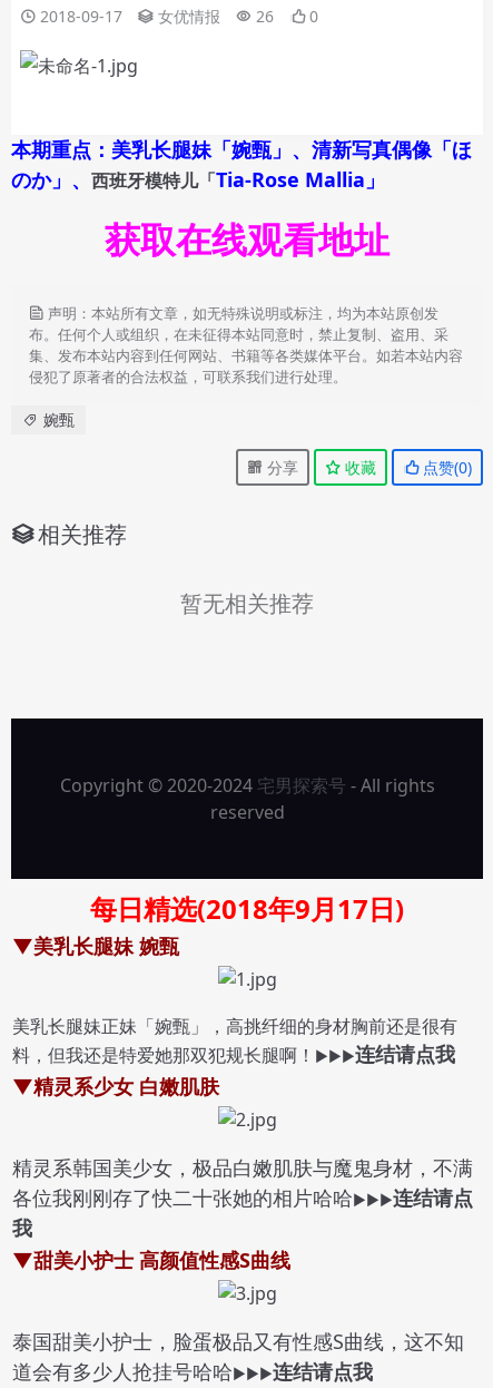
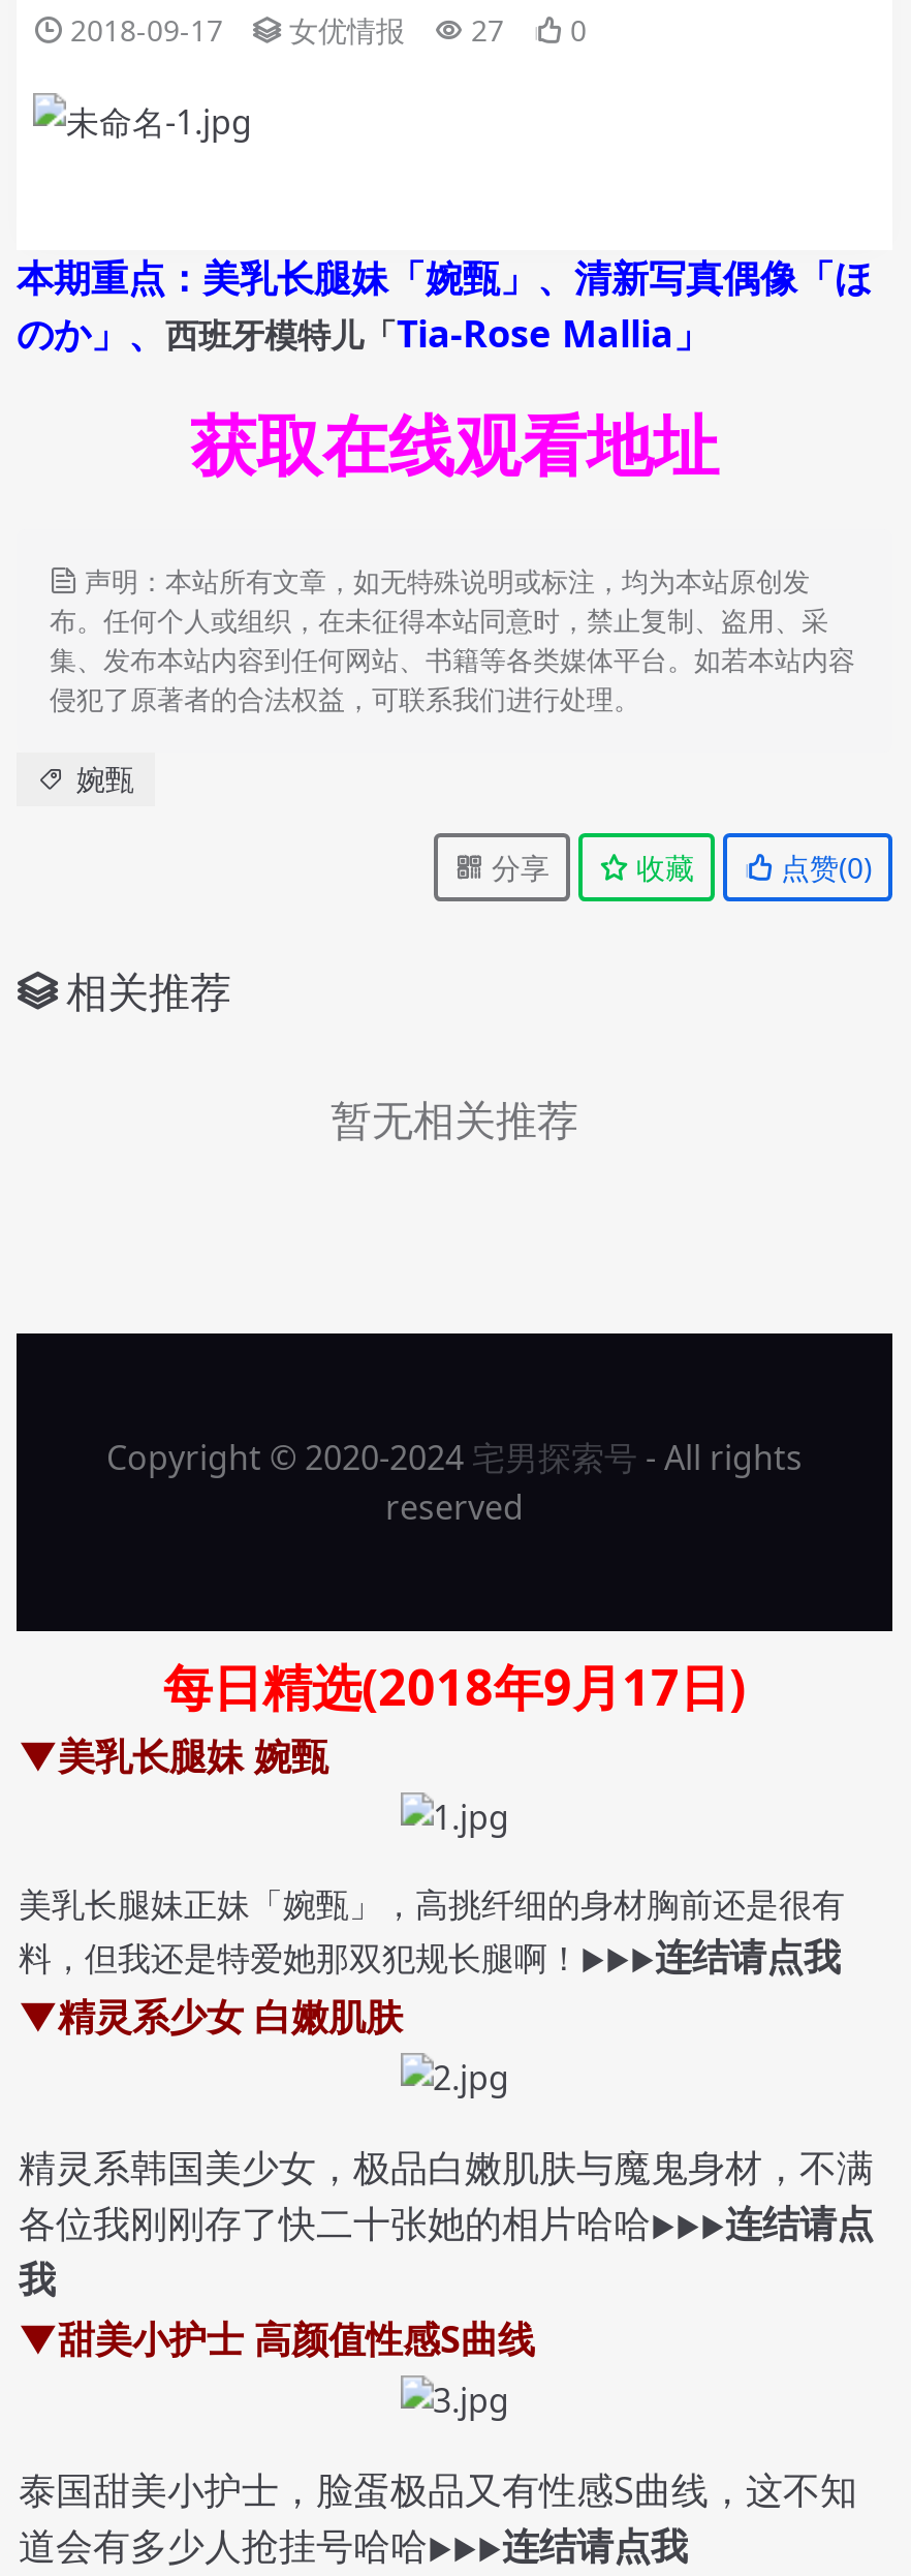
- 2018-09-17 女优情报 26 0
+ 2018-09-17 女优情报 27 0
